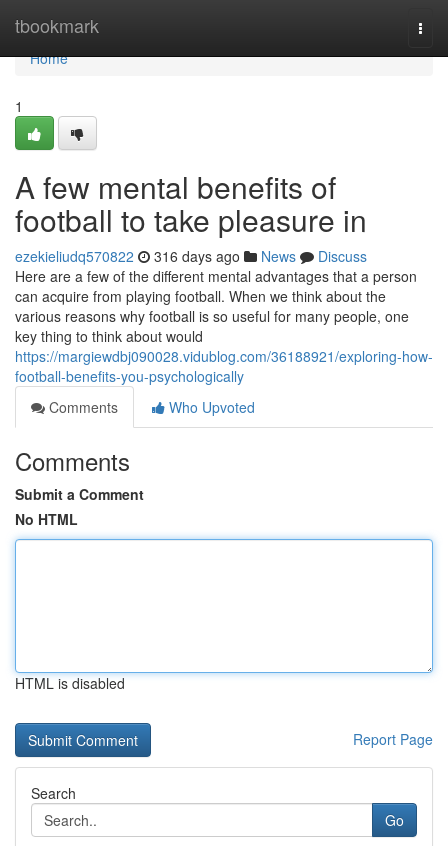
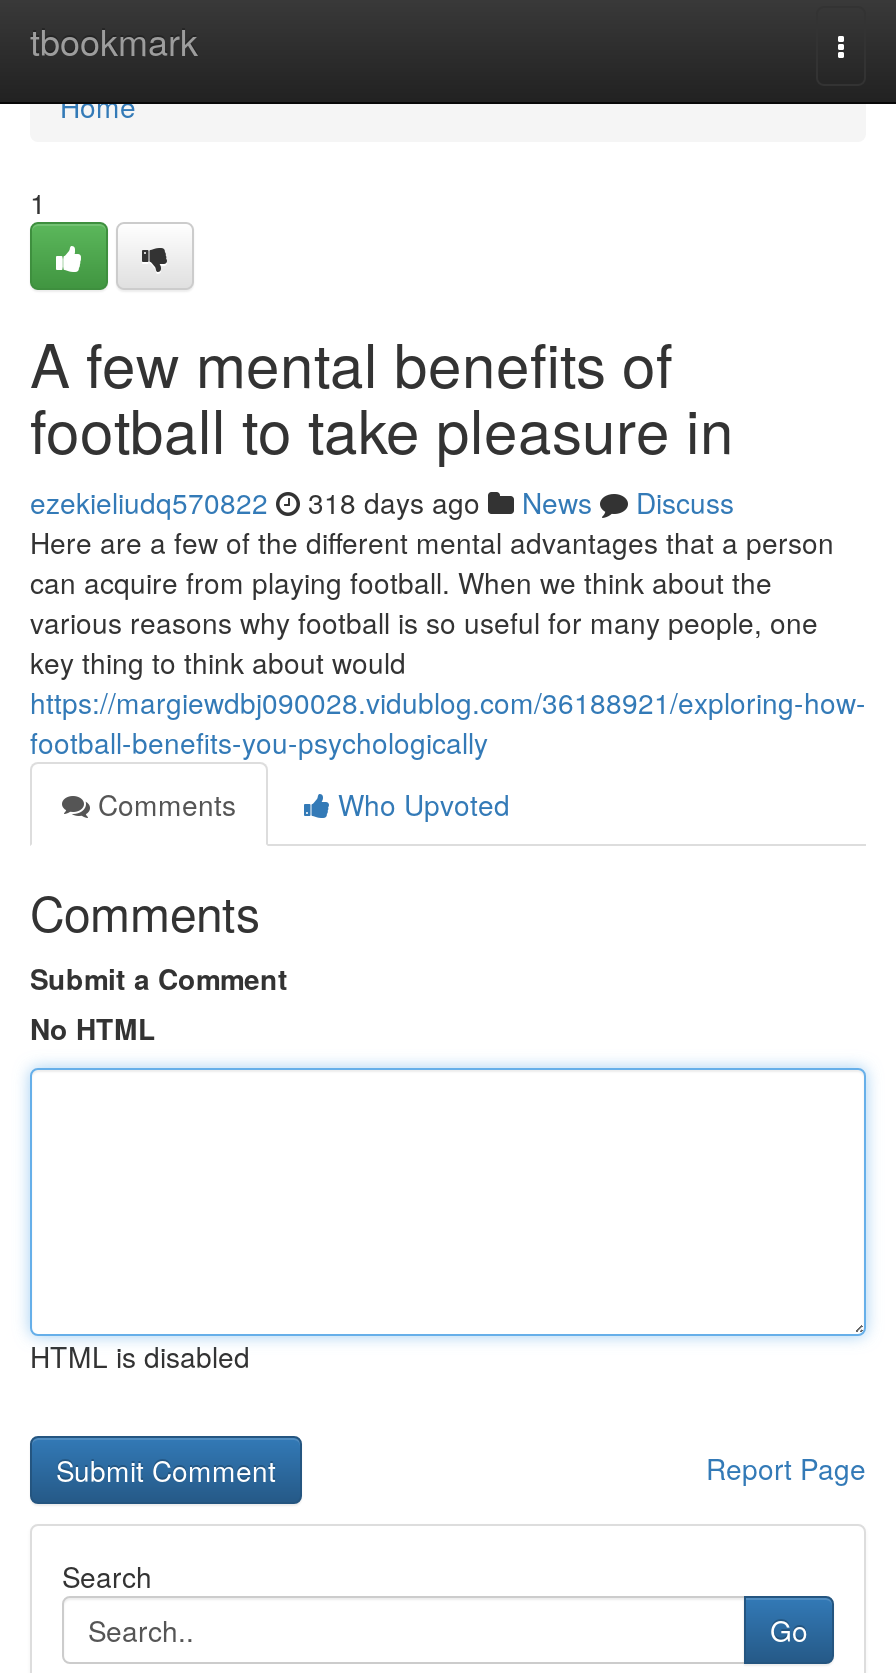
- ezekieliudq570822 316 days ago News Discuss
+ ezekieliudq570822 318 days ago News Discuss
